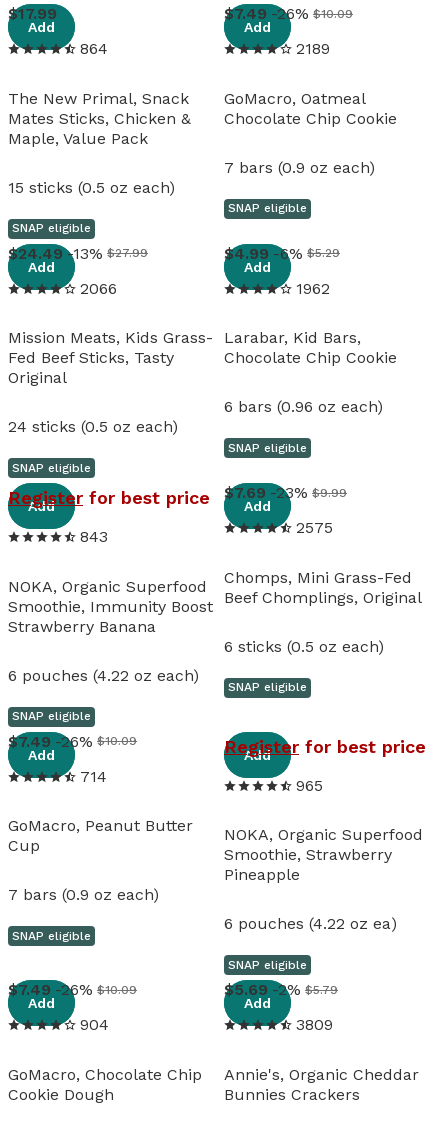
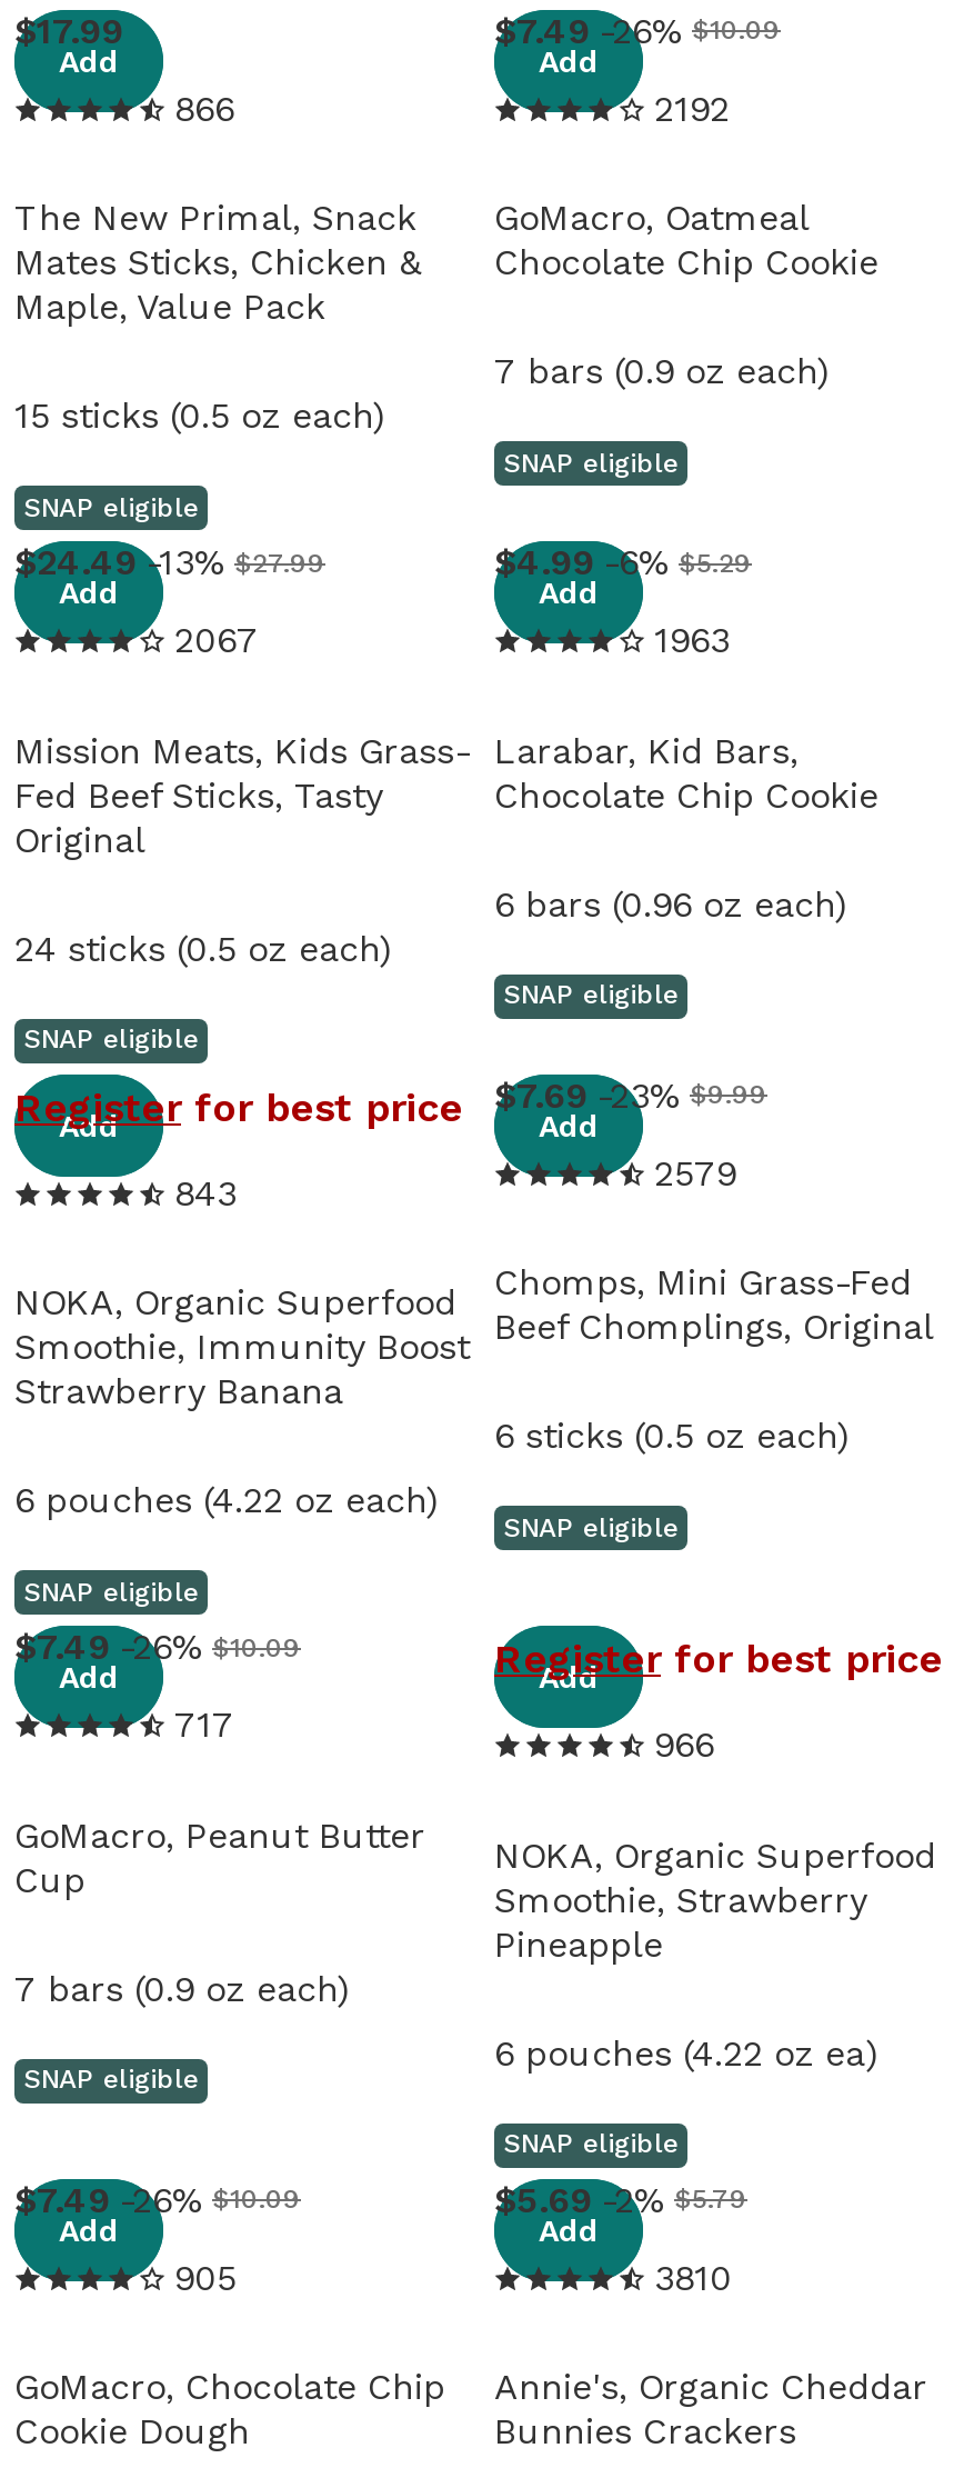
- 864
+ 866

- 2189
+ 2192

- 2066
+ 2067

- 1962
+ 1963

- 2575
+ 2579

- 714
+ 717

- 965
+ 966

- 904
+ 905

- 3809
+ 3810
